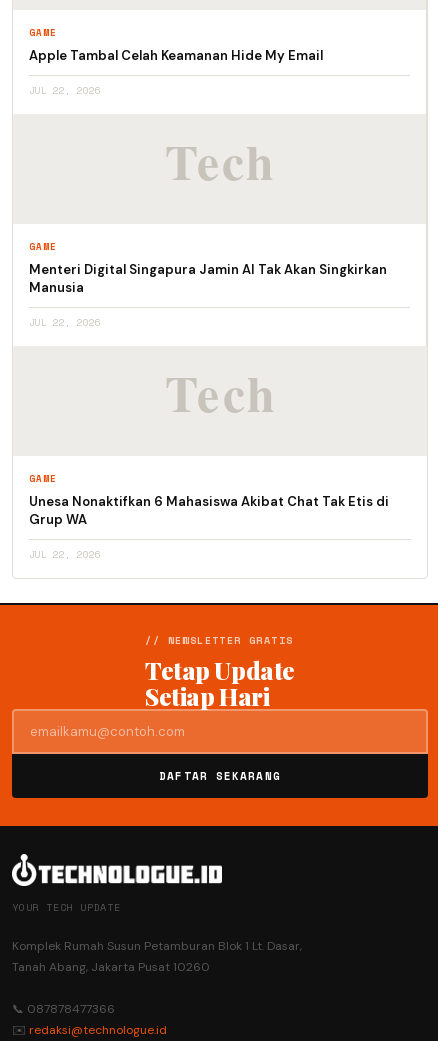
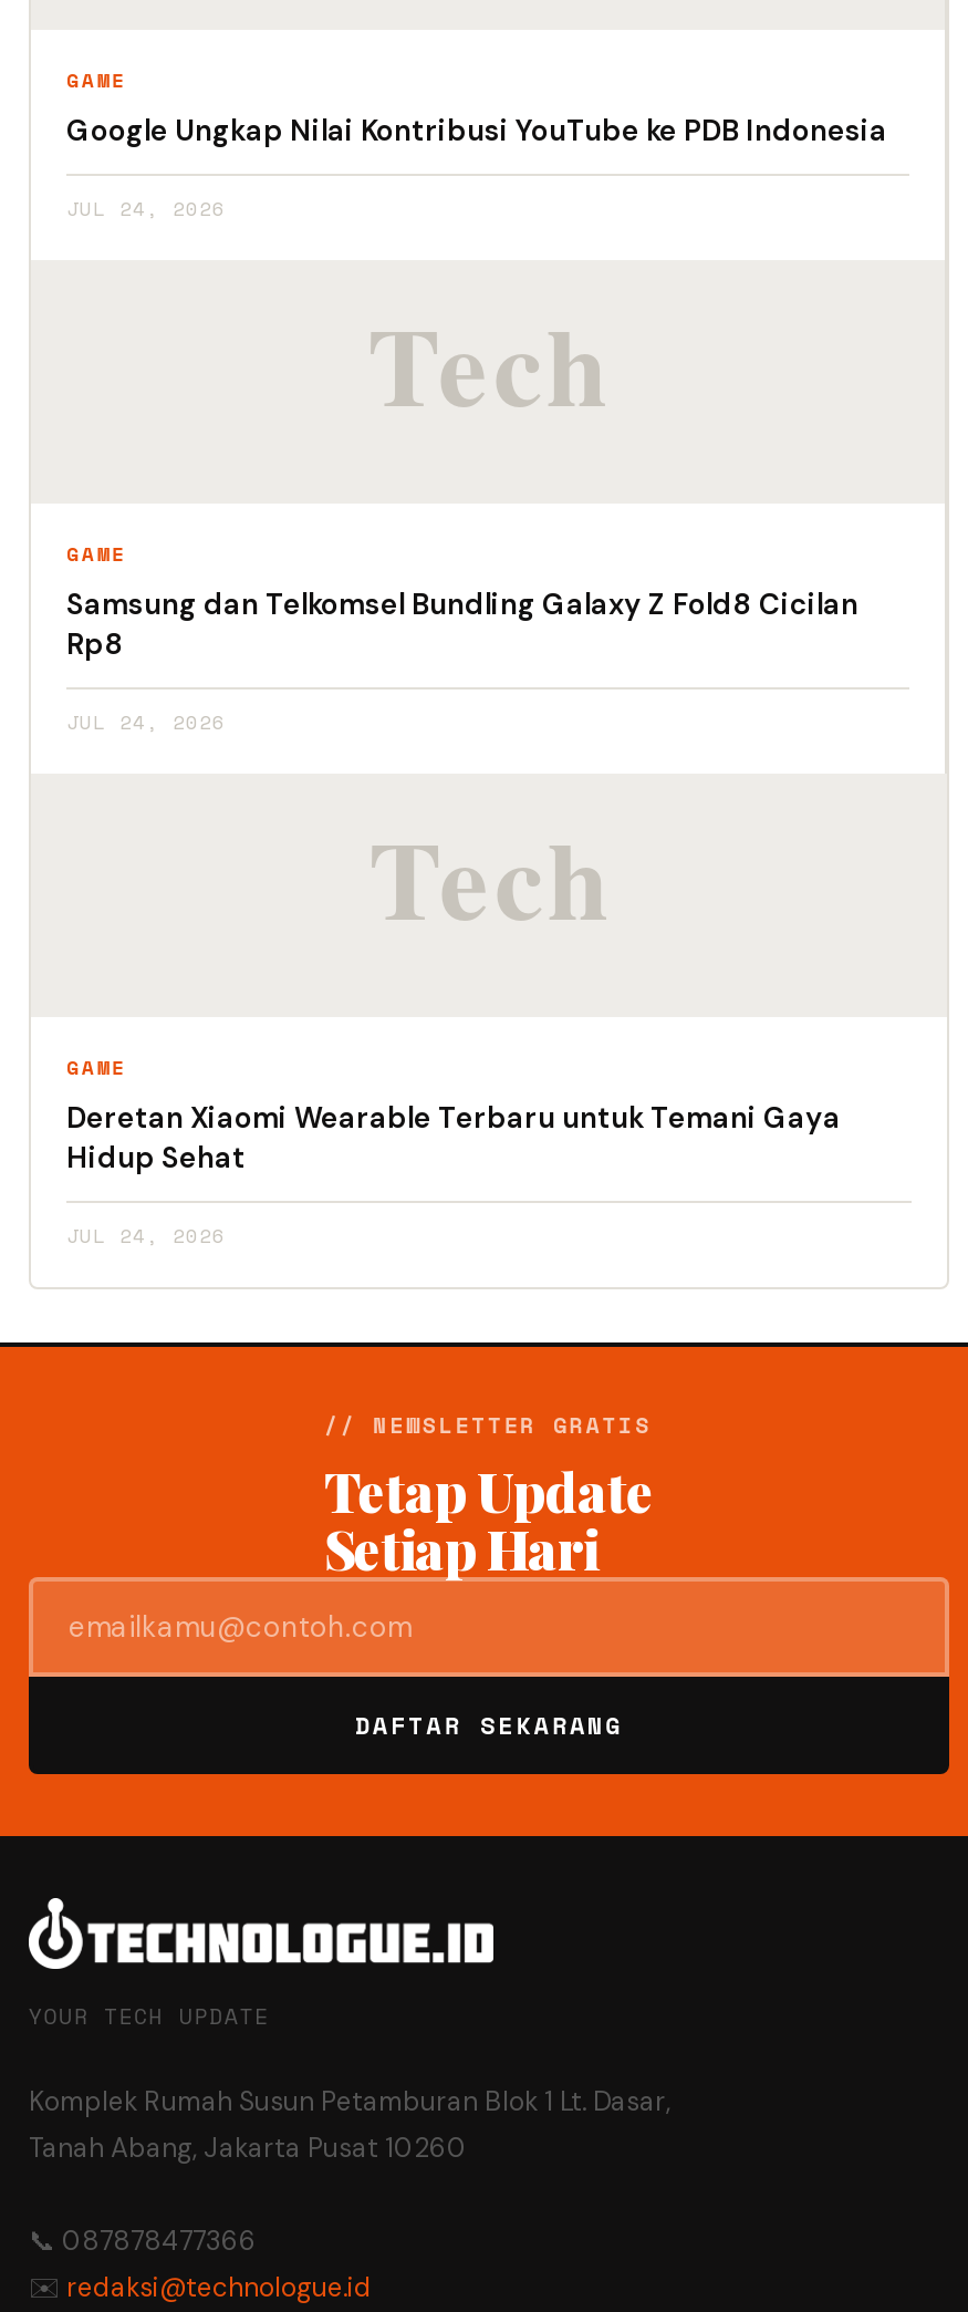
- Apple Tambal Celah Keamanan Hide My Email
+ Google Ungkap Nilai Kontribusi YouTube ke PDB Indonesia

- JUL 22, 2026
+ JUL 24, 2026

- Menteri Digital Singapura Jamin AI Tak Akan Singkirkan
- Manusia
+ Samsung dan Telkomsel Bundling Galaxy Z Fold8 Cicilan
+ Rp8

- JUL 22, 2026
+ JUL 24, 2026

- Unesa Nonaktifkan 6 Mahasiswa Akibat Chat Tak Etis di
- Grup WA
+ Deretan Xiaomi Wearable Terbaru untuk Temani Gaya
+ Hidup Sehat

- JUL 22, 2026
+ JUL 24, 2026
